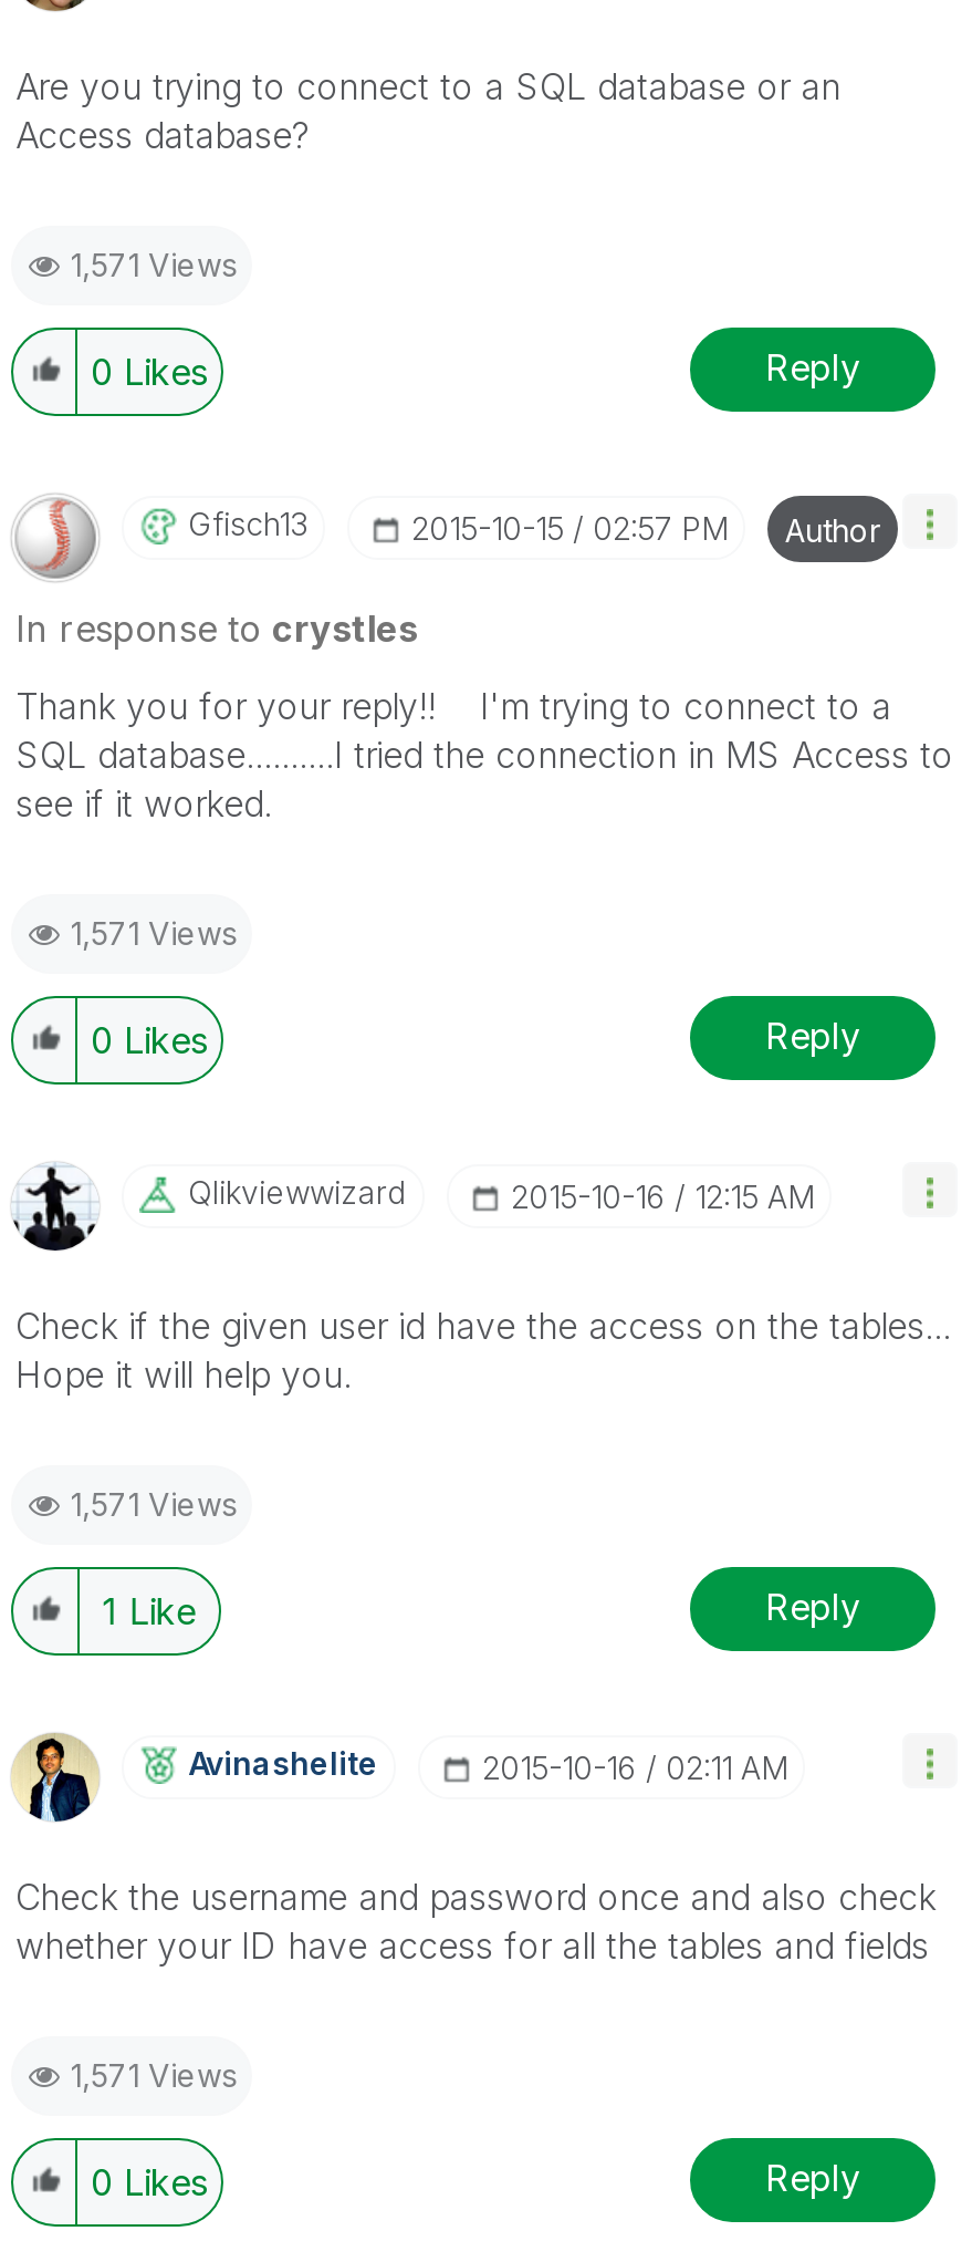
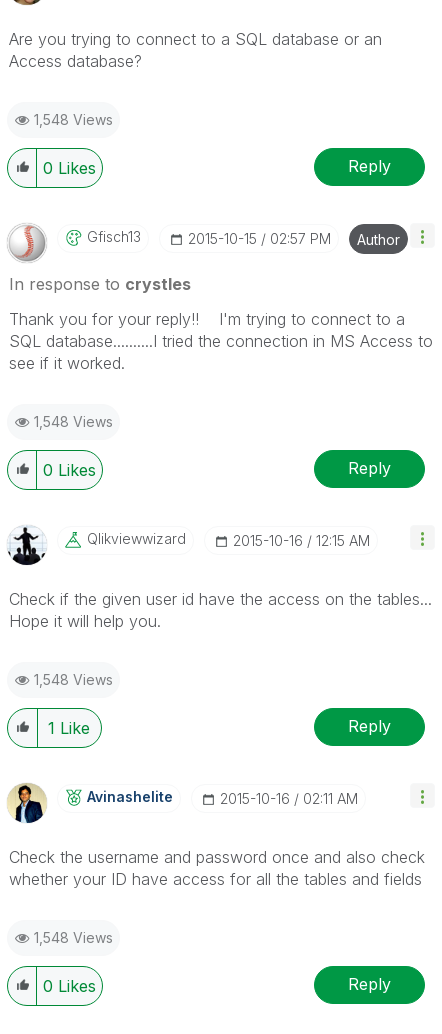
- 1,571 Views
+ 1,548 Views

- 1,571 Views
+ 1,548 Views

- 1,571 Views
+ 1,548 Views

- 1,571 Views
+ 1,548 Views
